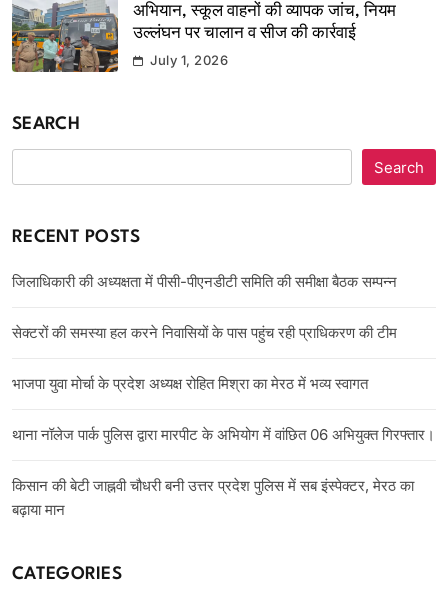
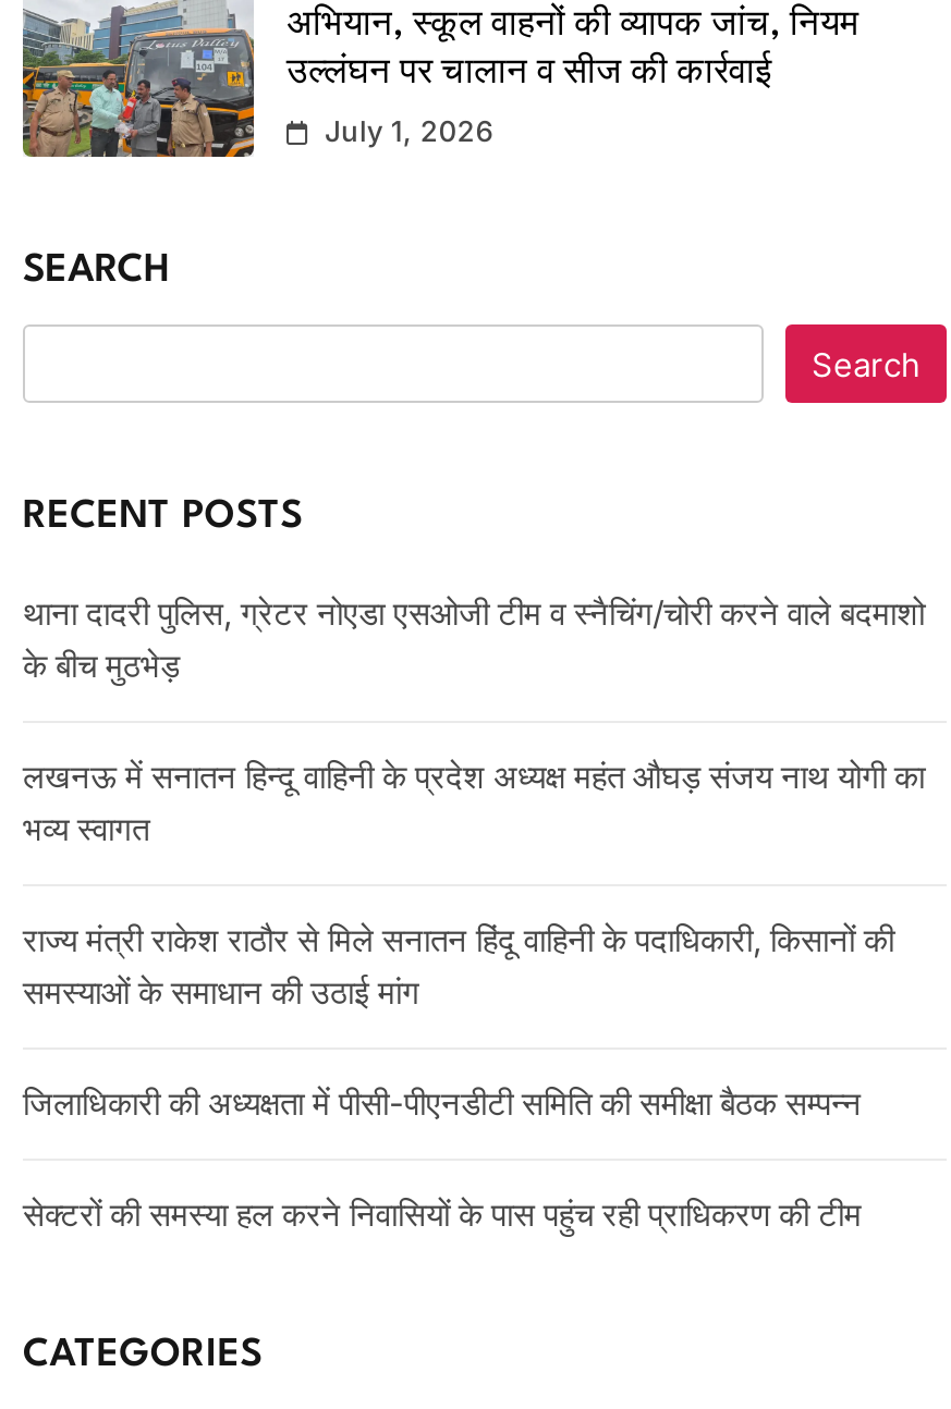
+ थाना दादरी पुलिस, ग्रेटर नोएडा एसओजी टीम व स्नैचिंग/चोरी करने वाले बदमाशो
+ के बीच मुठभेड़
+ लखनऊ में सनातन हिन्दू वाहिनी के प्रदेश अध्यक्ष महंत औघड़ संजय नाथ योगी का
+ भव्य स्वागत
+ राज्य मंत्री राकेश राठौर से मिले सनातन हिंदू वाहिनी के पदाधिकारी, किसानों की
+ समस्याओं के समाधान की उठाई मांग

moved down: जिलाधिकारी की अध्यक्षता में पीसी-पीएनडीटी समिति की समीक्षा बैठक सम्पन्न | सेक्टरों की समस्या हल करने निवासियों के पास पहुंच रही प्राधिकरण की टीम

- भाजपा युवा मोर्चा के प्रदेश अध्यक्ष रोहित मिश्रा का मेरठ में भव्य स्वागत
- थाना नॉलेज पार्क पुलिस द्वारा मारपीट के अभियोग में वांछित 06 अभियुक्त गिरफ्तार।
- किसान की बेटी जाह्नवी चौधरी बनी उत्तर प्रदेश पुलिस में सब इंस्पेक्टर, मेरठ का
- बढ़ाया मान
